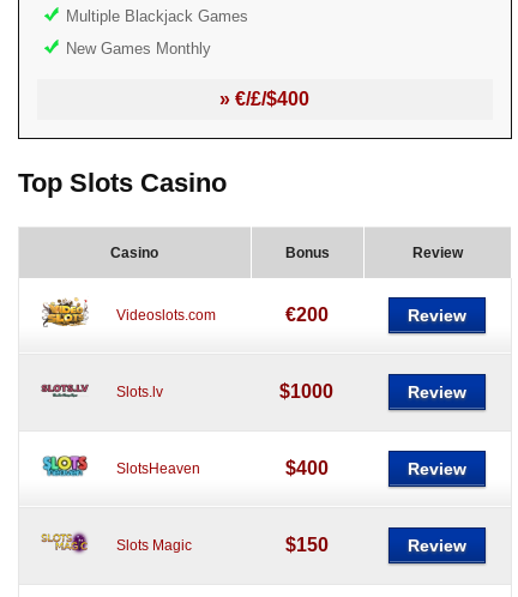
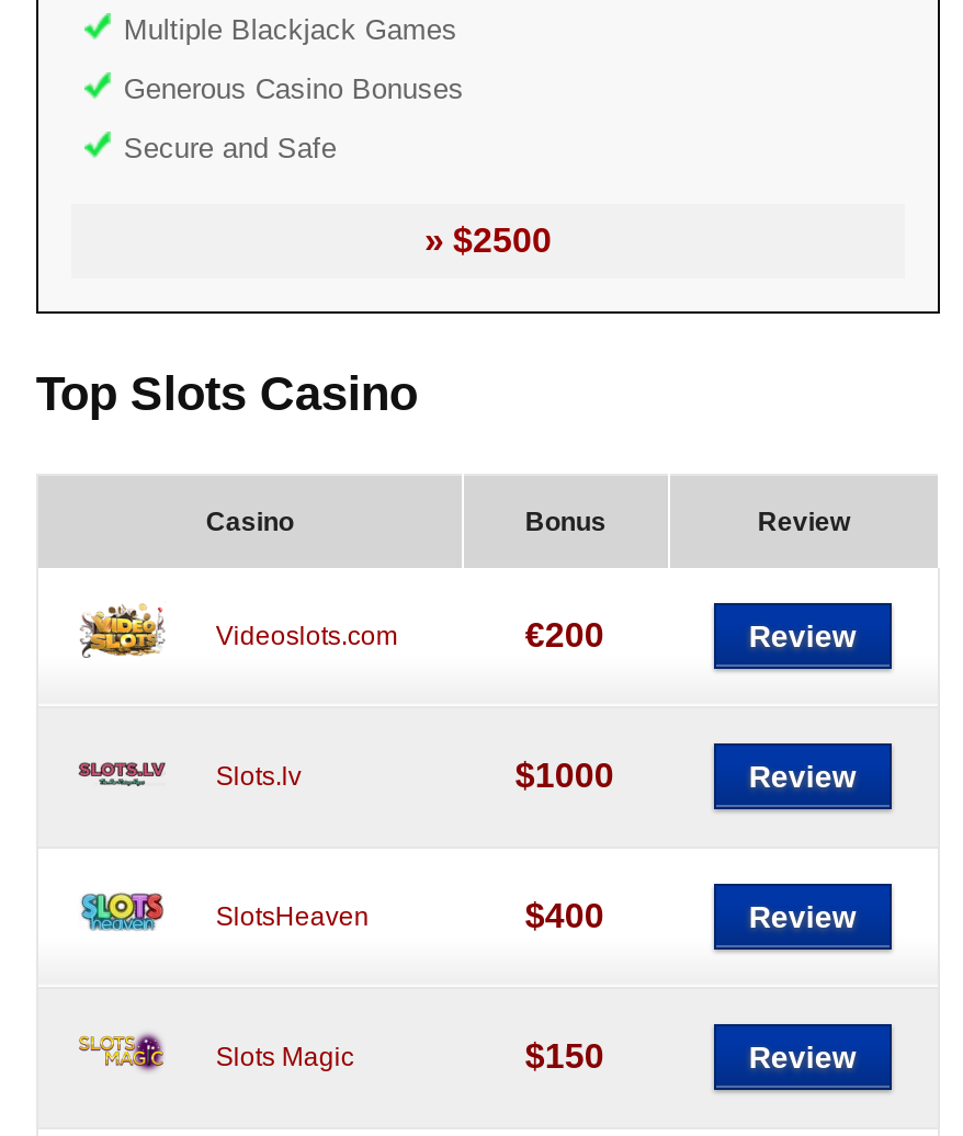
- New Games Monthly
- » €/£/$400
+ Generous Casino Bonuses
+ Secure and Safe
+ » $2500
